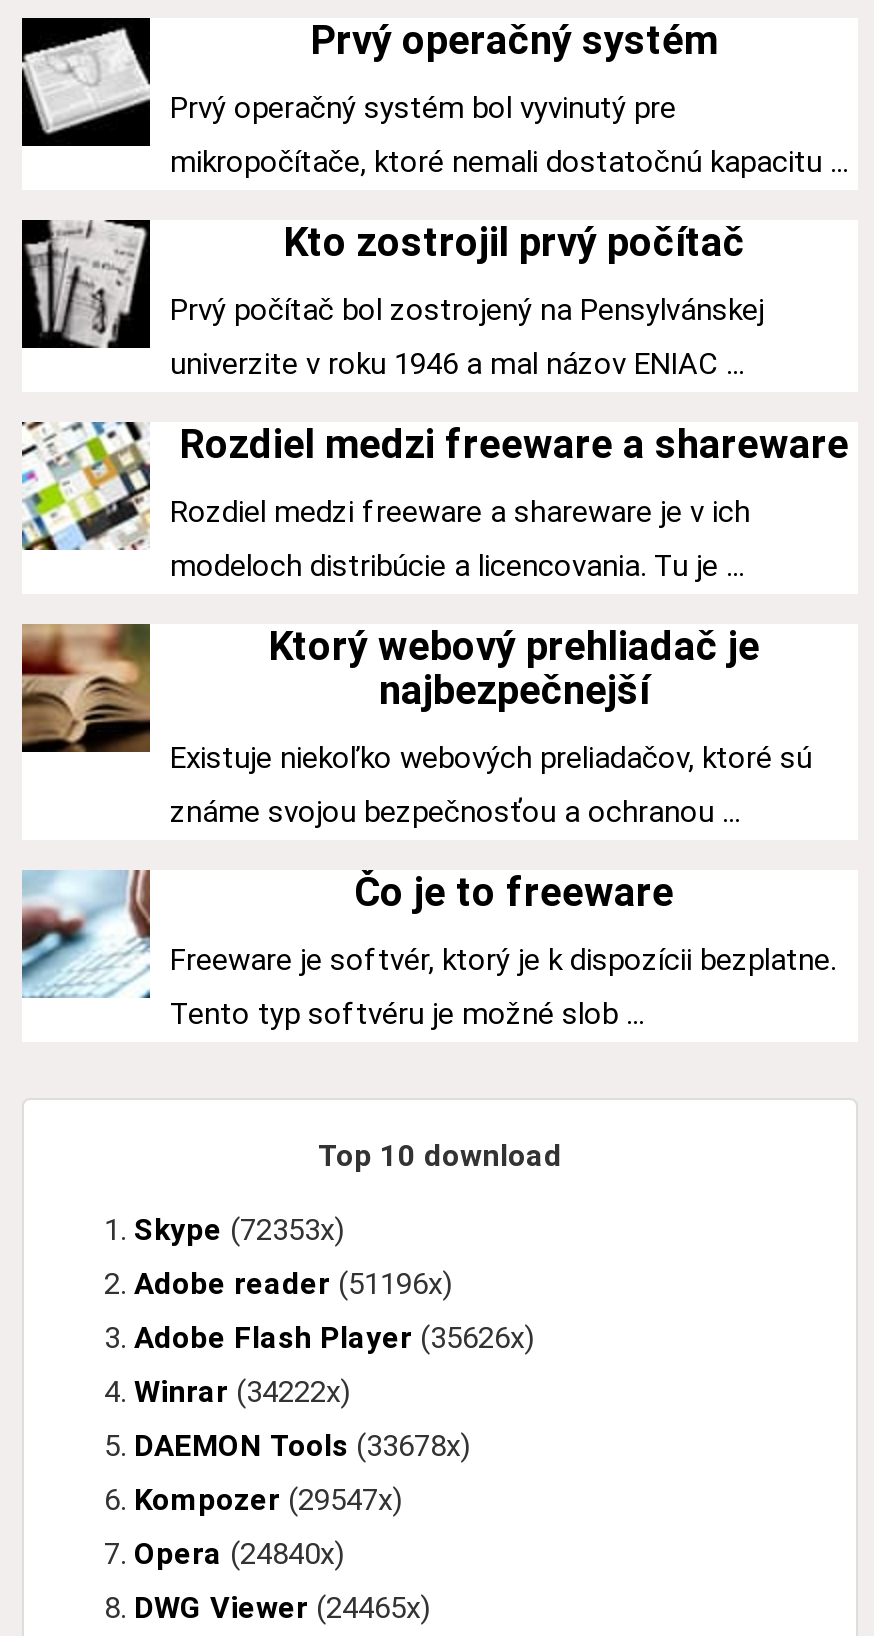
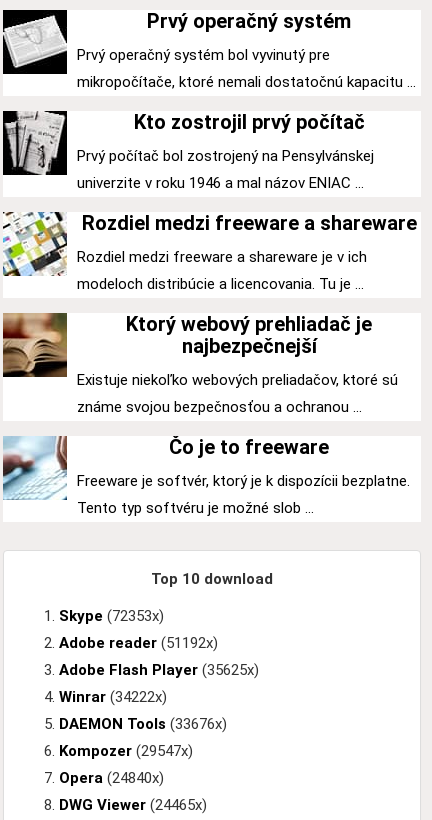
- Adobe reader (51196x)
+ Adobe reader (51192x)

- Adobe Flash Player (35626x)
+ Adobe Flash Player (35625x)

- DAEMON Tools (33678x)
+ DAEMON Tools (33676x)
